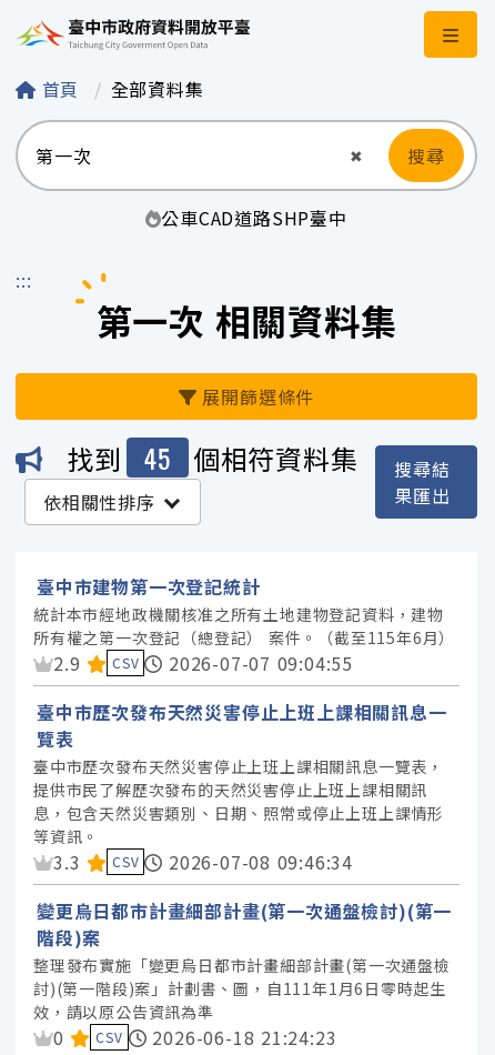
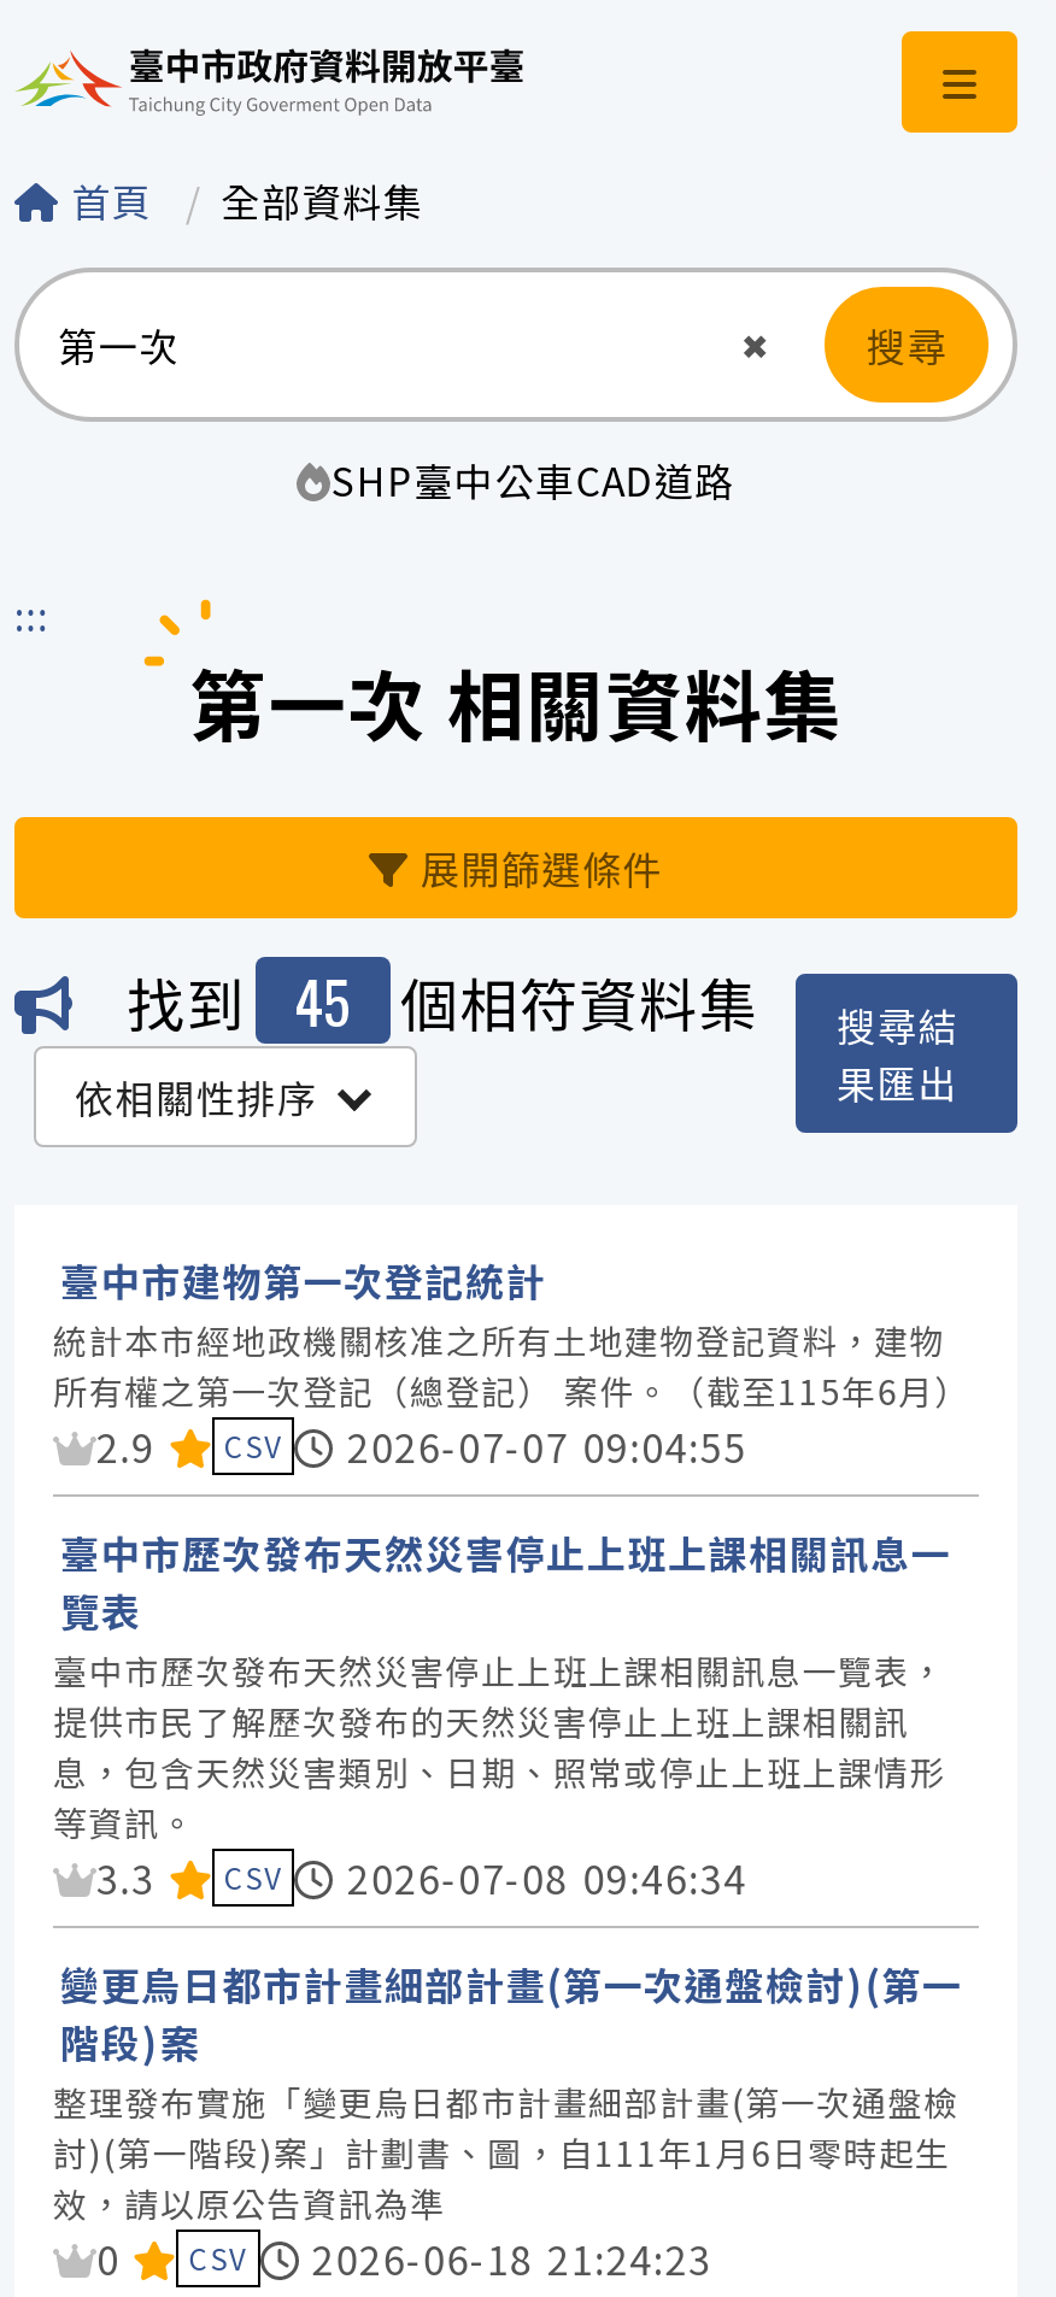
- 公車CAD道路SHP臺中
+ SHP臺中公車CAD道路
